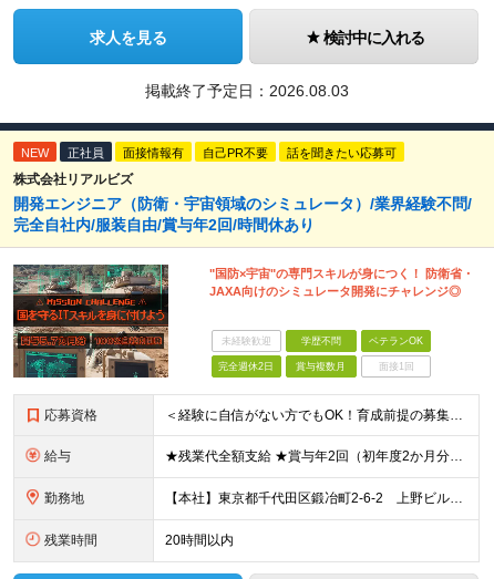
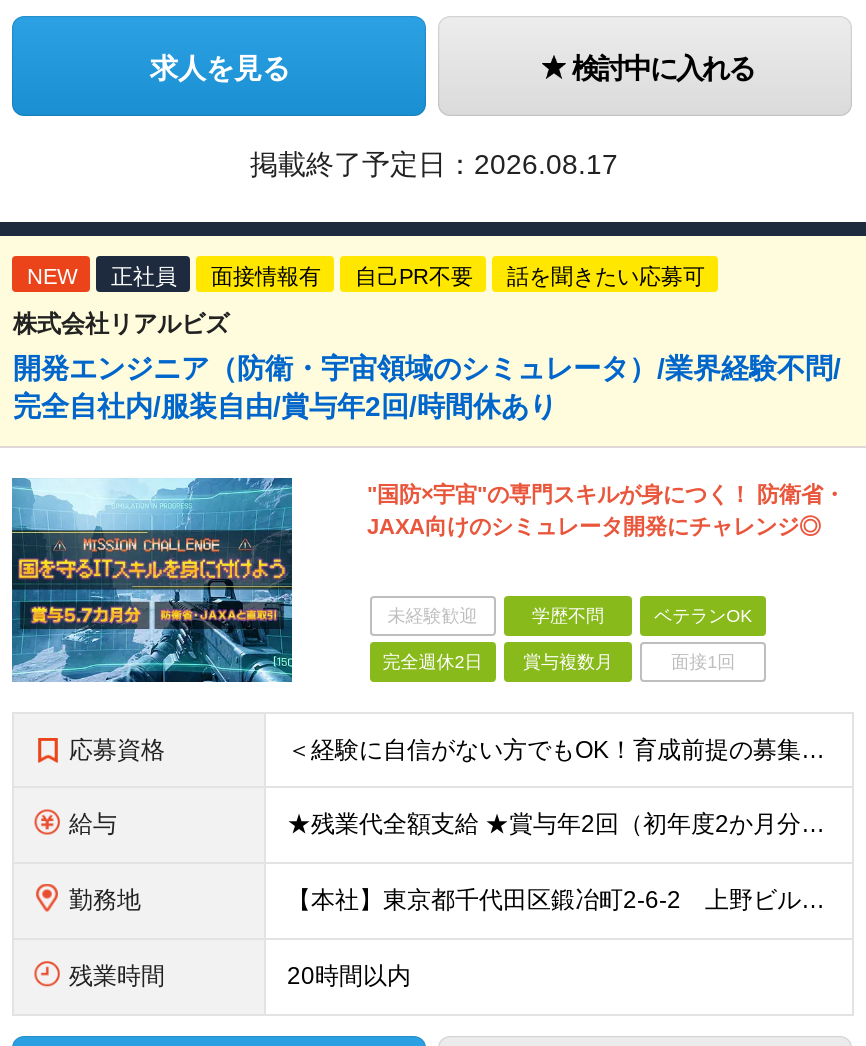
- 掲載終了予定日：2026.08.03
+ 掲載終了予定日：2026.08.17

- [image]
+ [image]
